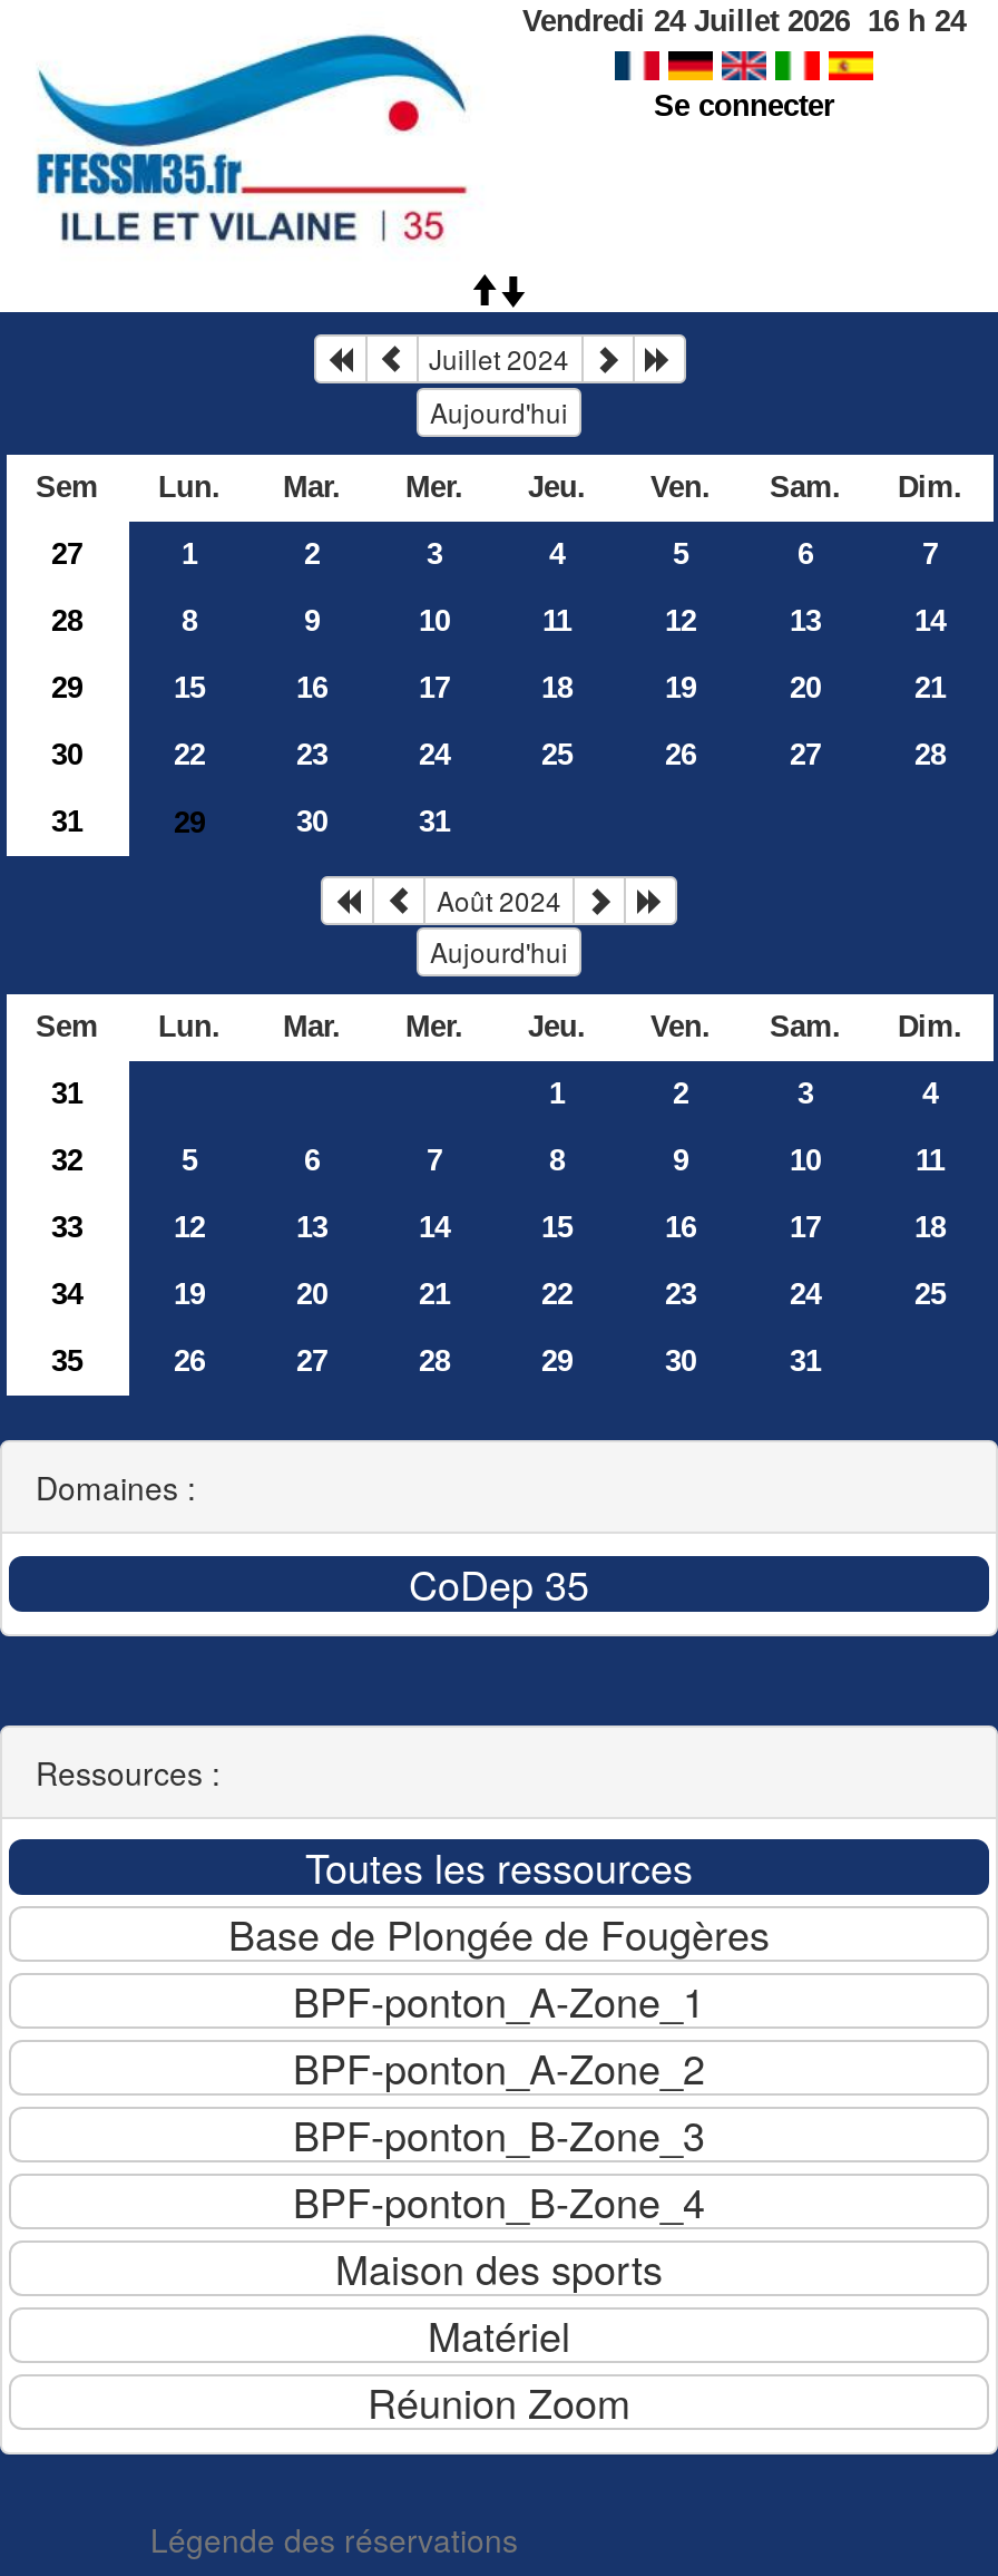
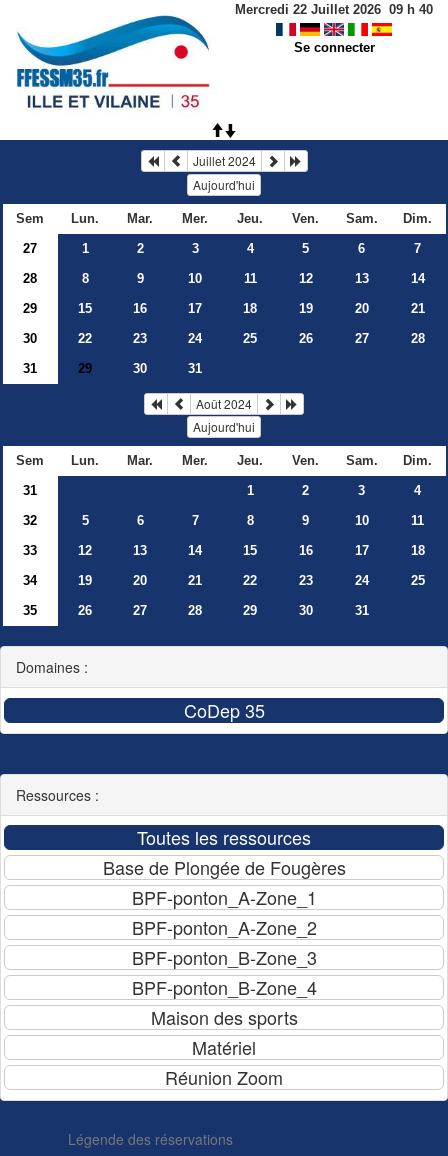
- Vendredi 24 Juillet 2026 16 h 24
+ Mercredi 22 Juillet 2026 09 h 40
